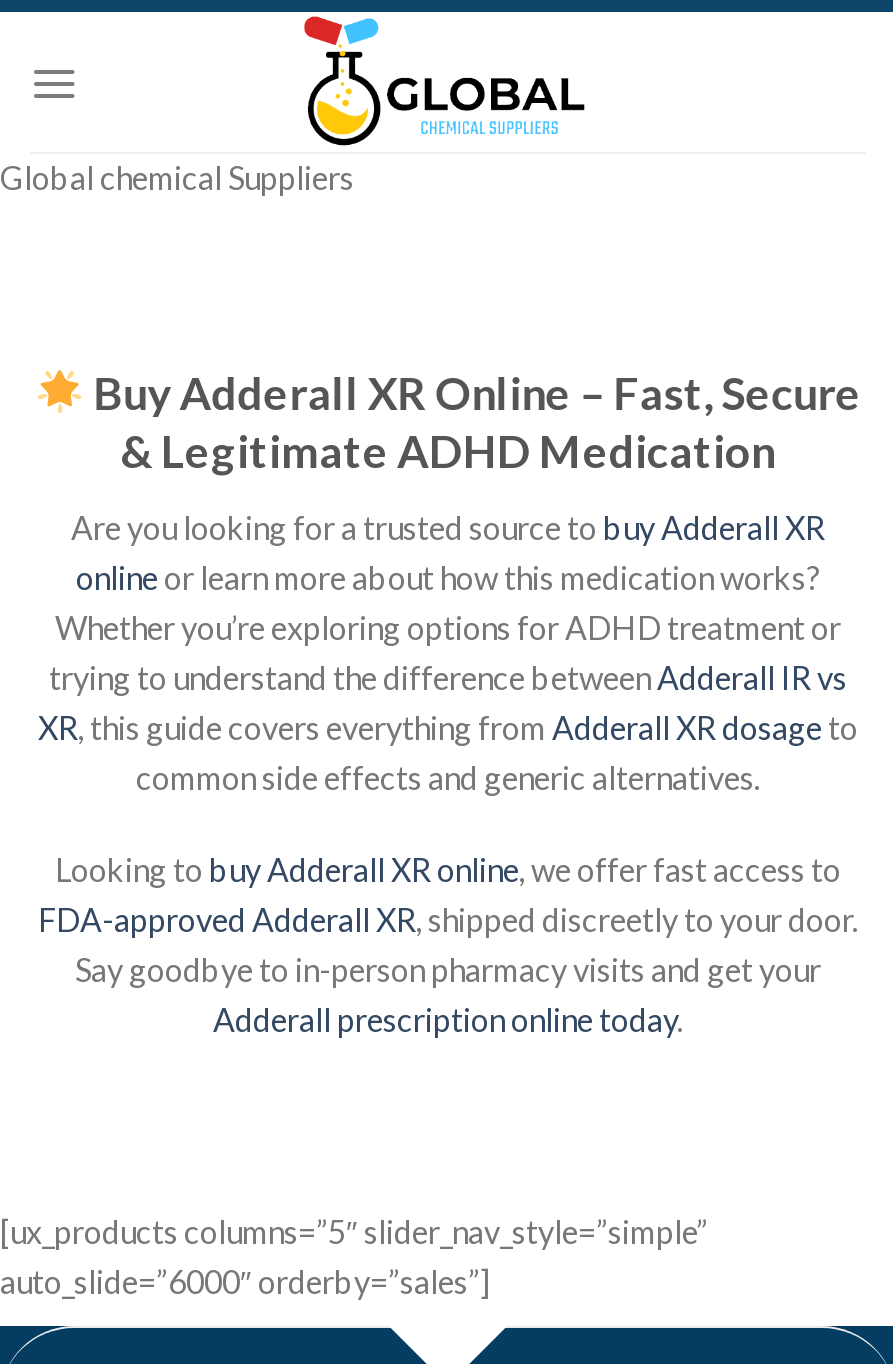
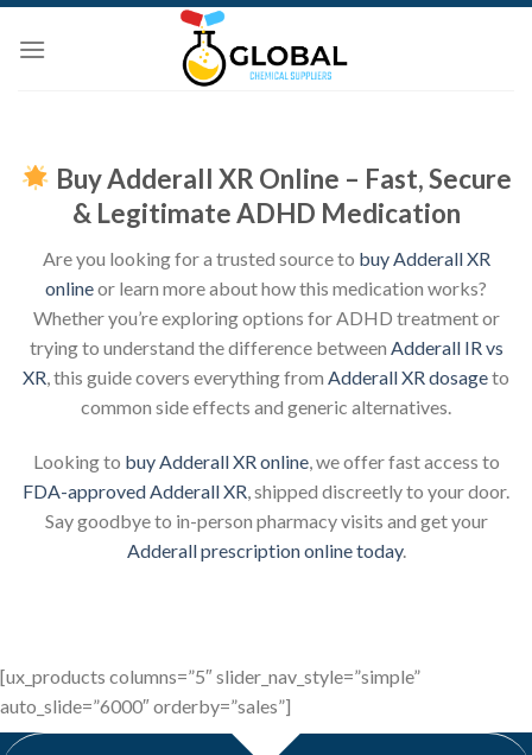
- Global chemical Suppliers
